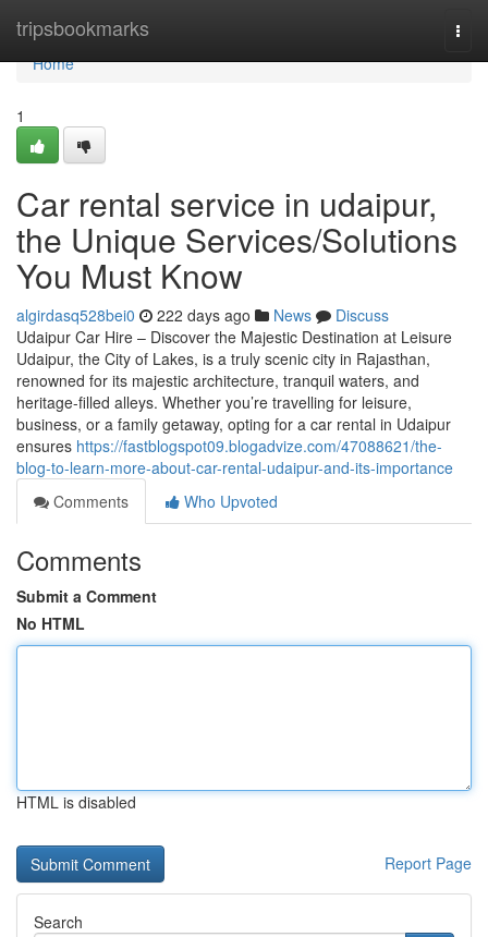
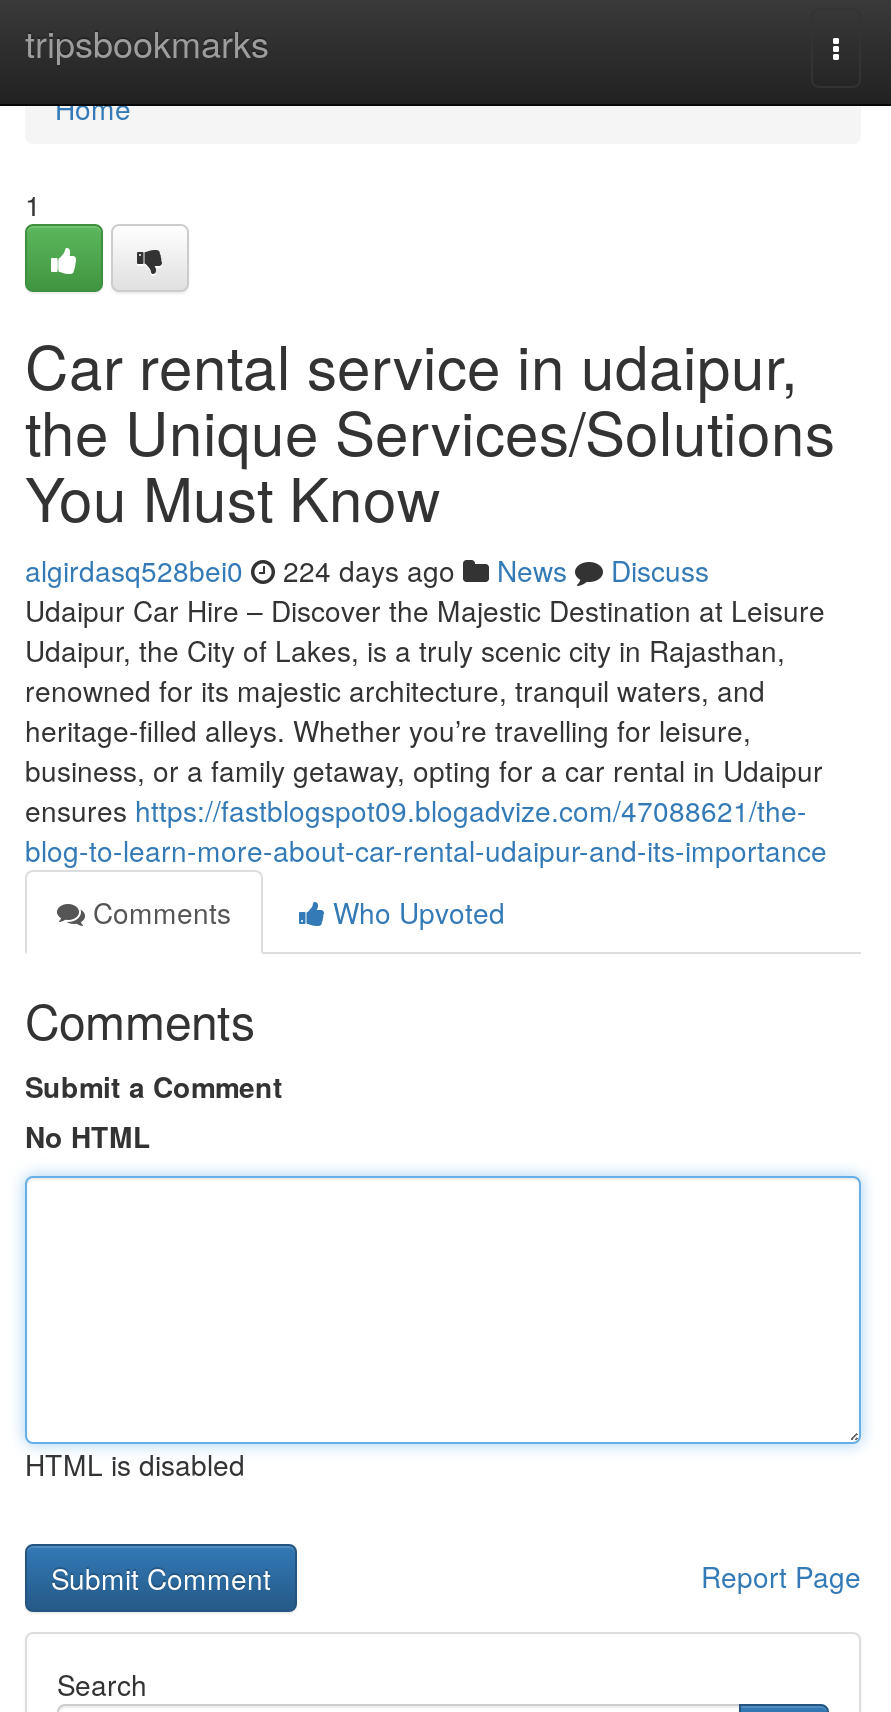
- algirdasq528bei0 222 days ago News Discuss
+ algirdasq528bei0 224 days ago News Discuss
